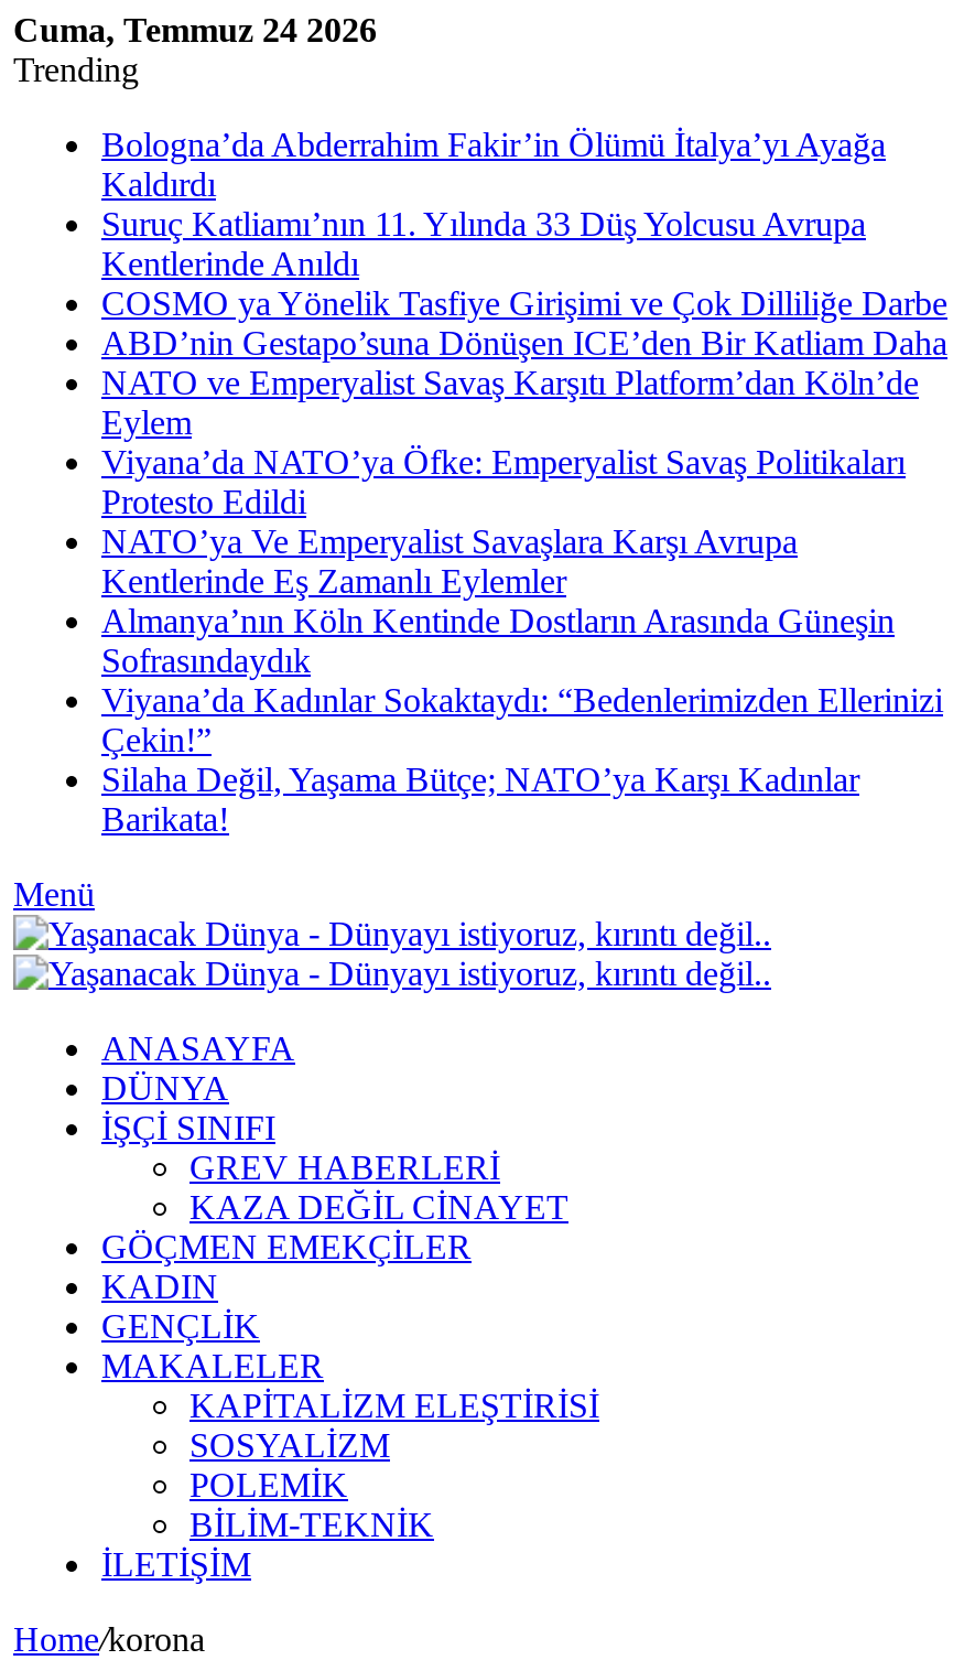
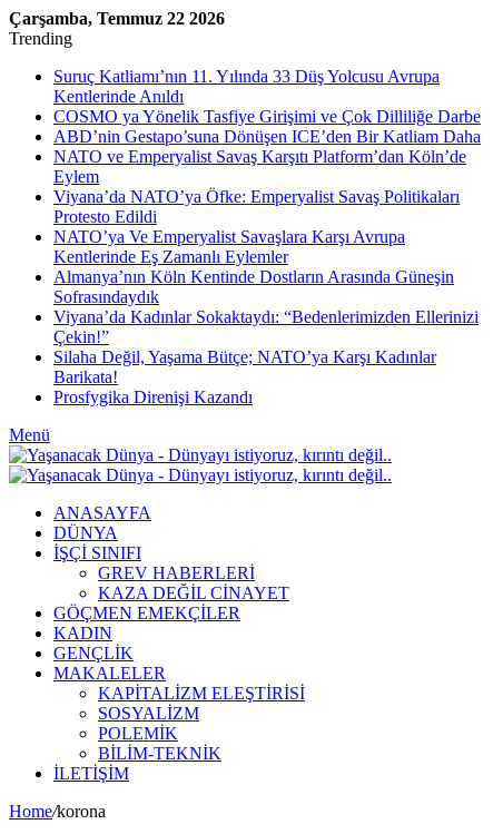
- Cuma, Temmuz 24 2026
+ Çarşamba, Temmuz 22 2026

- Bologna’da Abderrahim Fakir’in Ölümü İtalya’yı Ayağa
- Kaldırdı

moved up: Suruç Katliamı’nın 11. Yılında 33 Düş Yolcusu Avrupa | Kentlerinde Anıldı | COSMO ya Yönelik Tasfiye Girişimi ve Çok Dilliliğe Darbe | ... | Silaha Değil, Yaşama Bütçe; NATO’ya Karşı Kadınlar | Barikata!

+ Prosfygika Direnişi Kazandı
